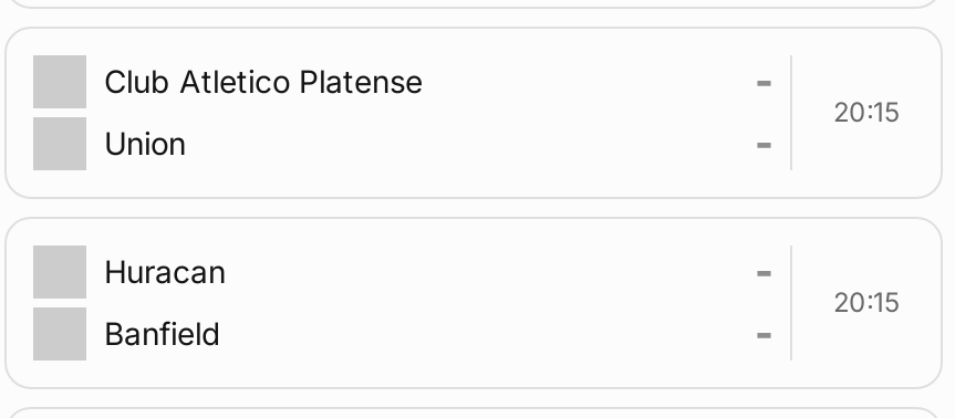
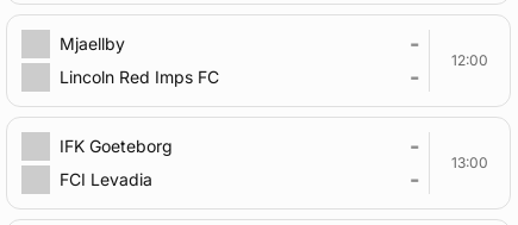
- Club Atletico Platense
+ Mjaellby

- 20:15
+ 12:00

- Union
+ Lincoln Red Imps FC

- Huracan
+ IFK Goeteborg

- 20:15
+ 13:00

- Banfield
+ FCI Levadia
